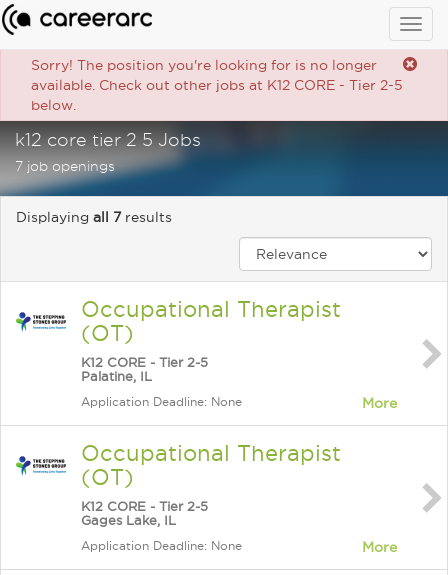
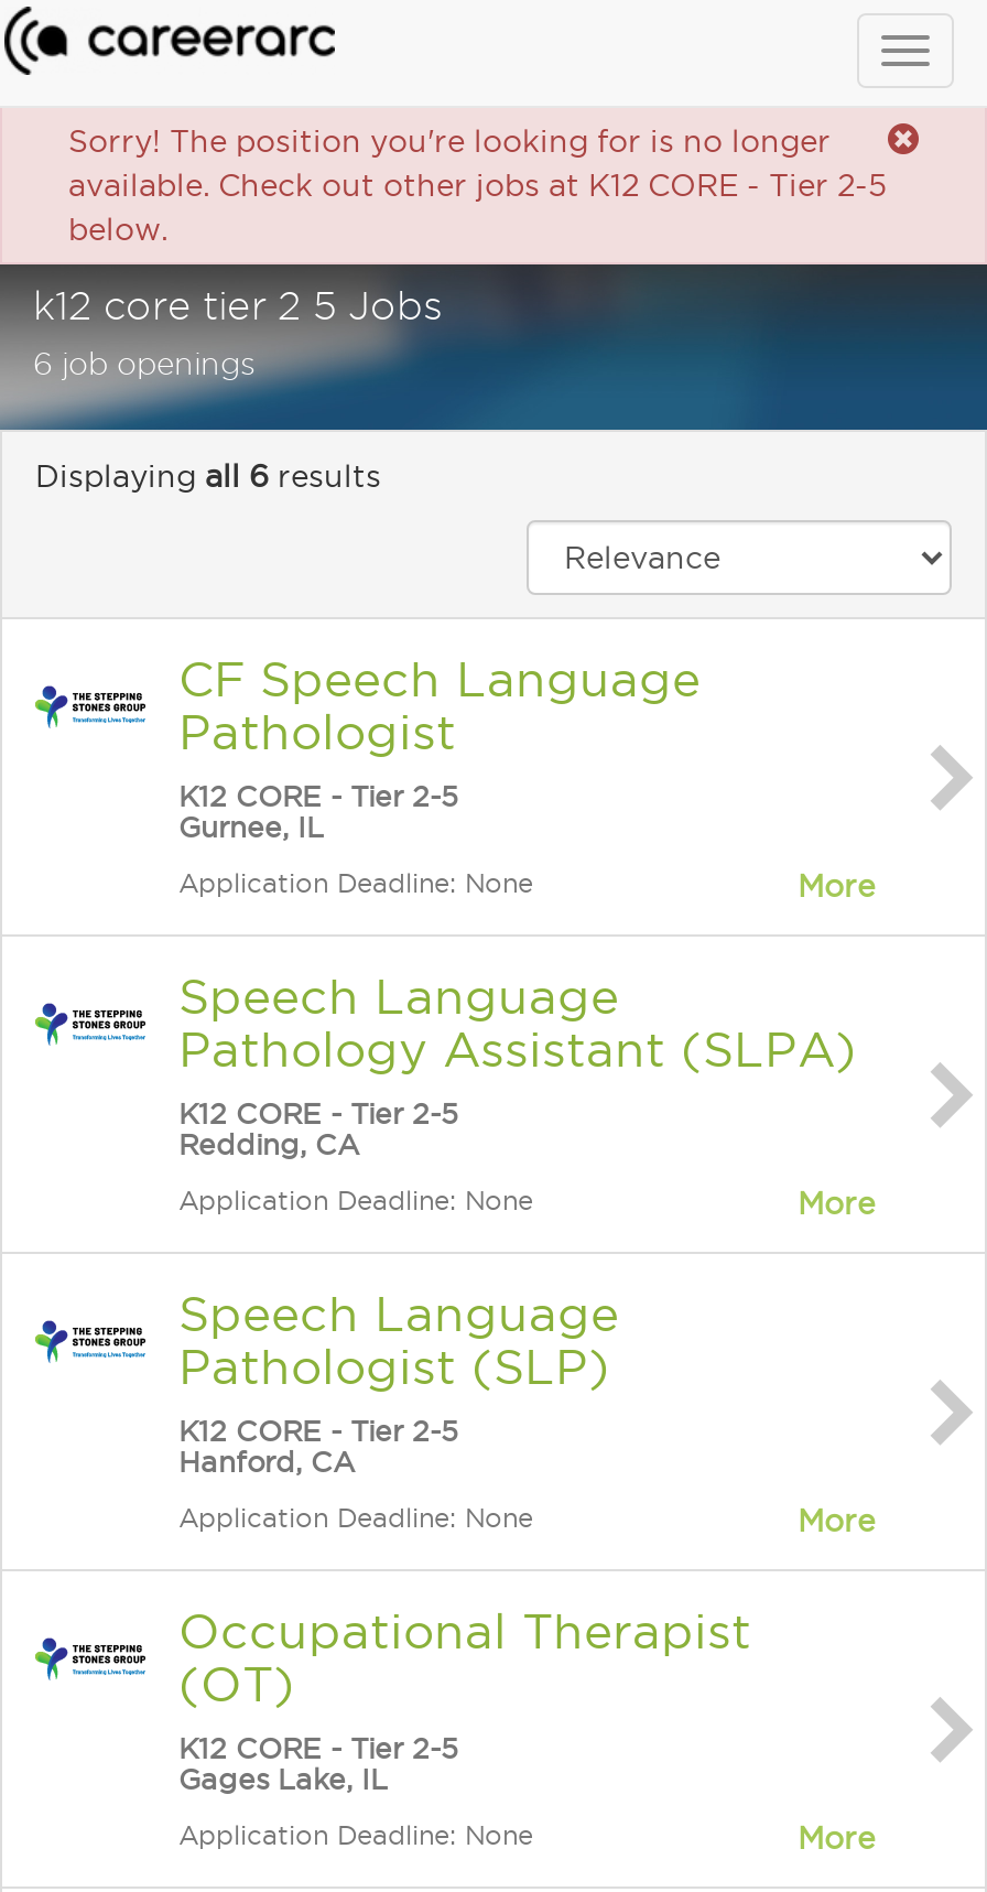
- 7 job openings
+ 6 job openings

- Displaying all 7 results
+ Displaying all 6 results

- Occupational Therapist
- (OT)
+ CF Speech Language
+ Pathologist

- Palatine, IL
+ Gurnee, IL
+ Application Deadline: None
+ More
+ Speech Language
+ Pathology Assistant (SLPA)
+ K12 CORE - Tier 2-5
+ Redding, CA
+ Application Deadline: None
+ More
+ Speech Language
+ Pathologist (SLP)
+ K12 CORE - Tier 2-5
+ Hanford, CA
